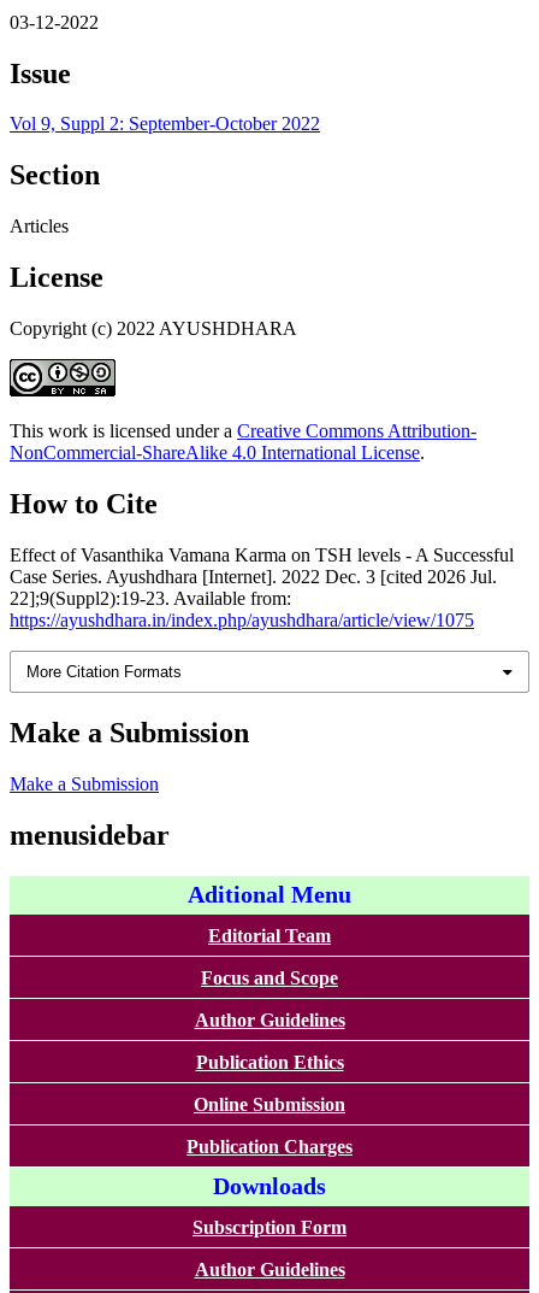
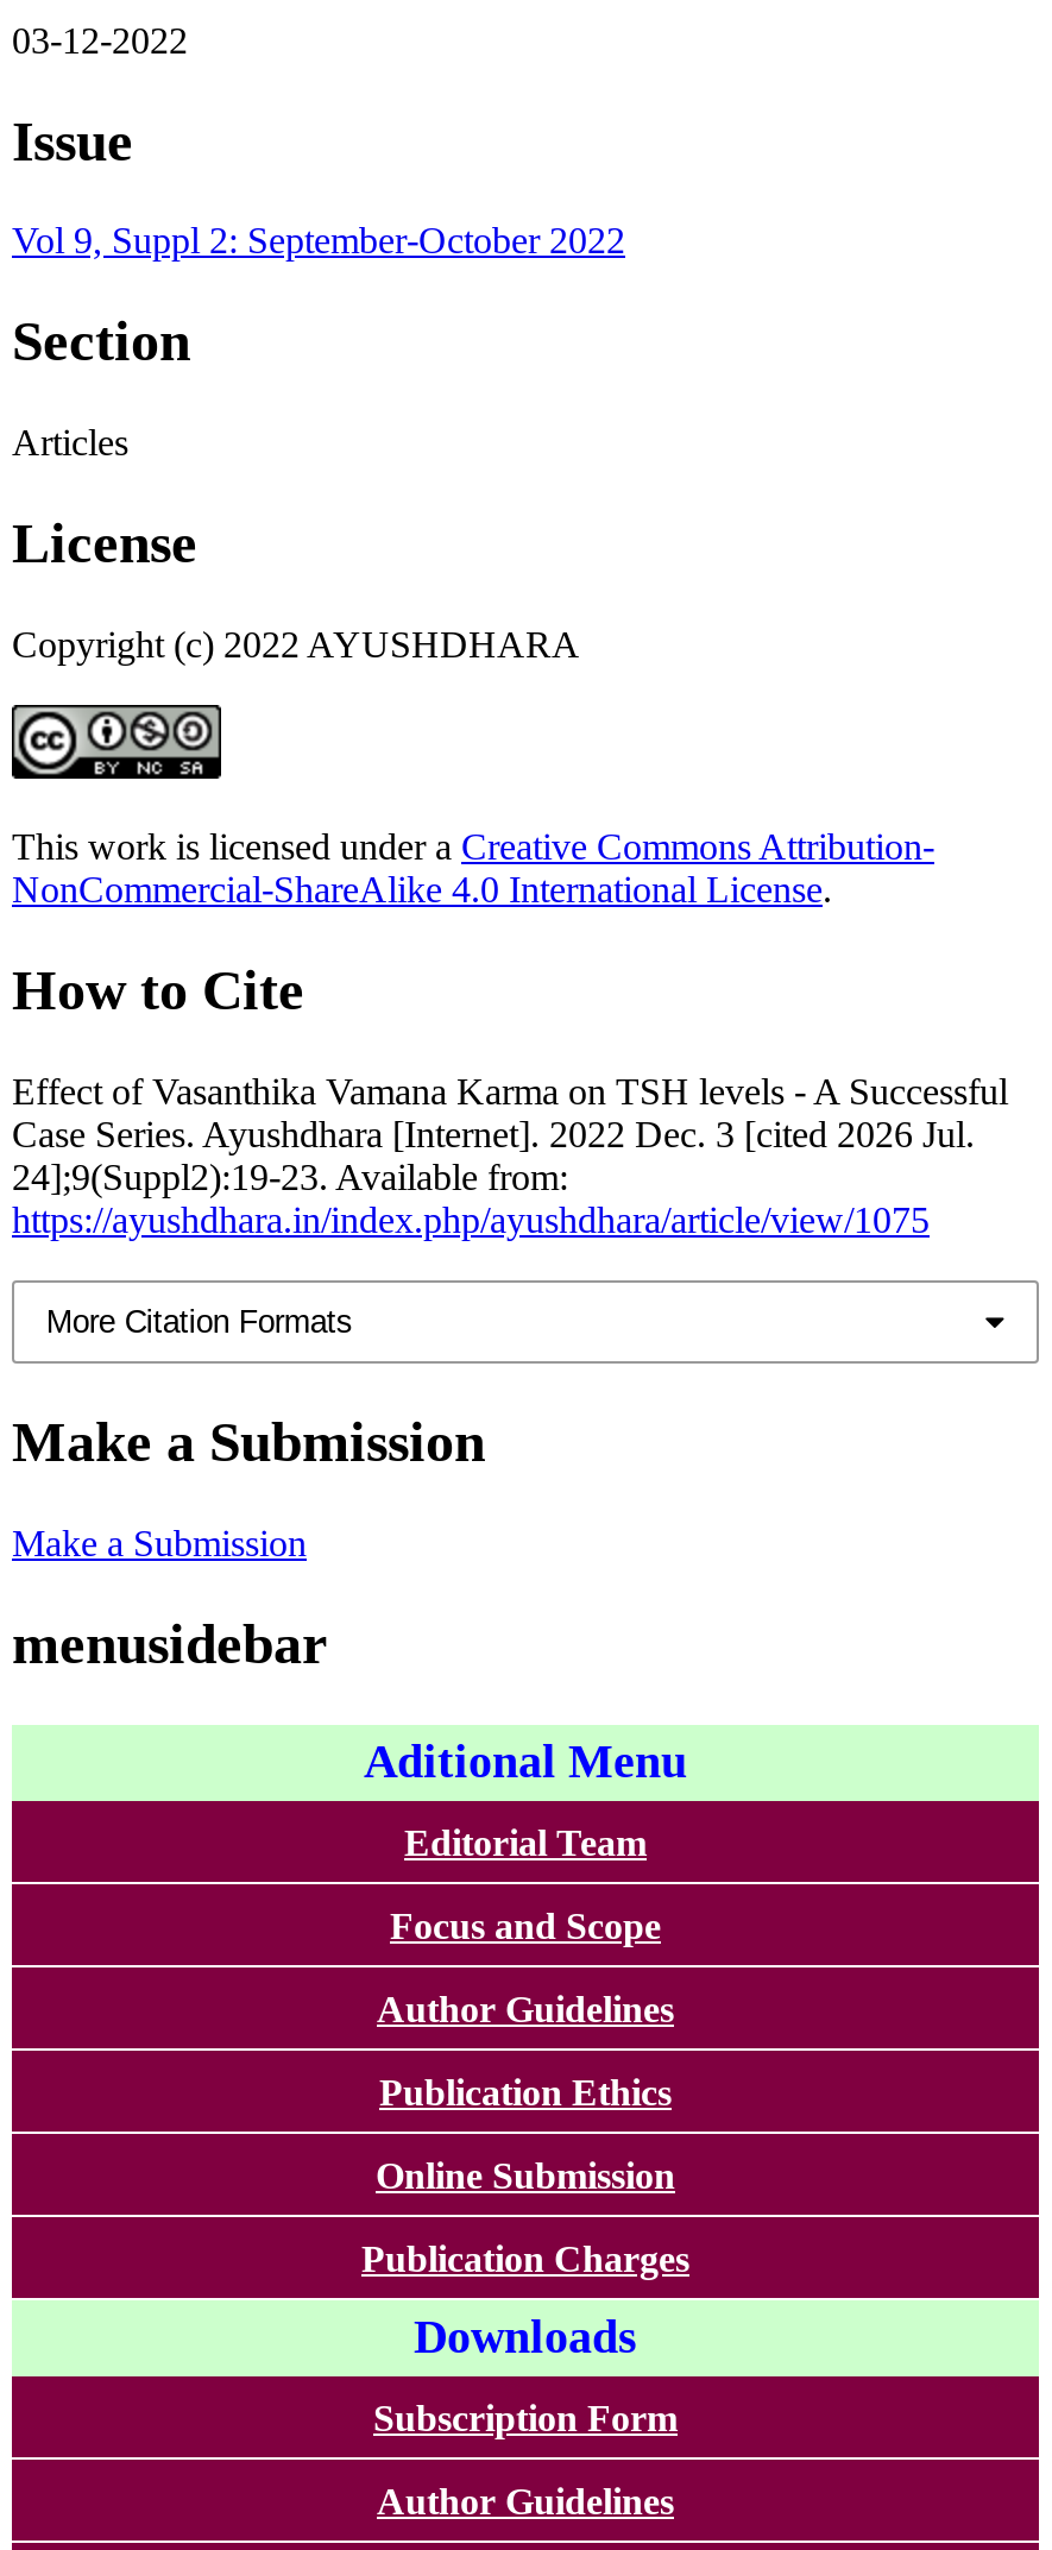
- 22];9(Suppl2):19-23. Available from:
+ 24];9(Suppl2):19-23. Available from:
